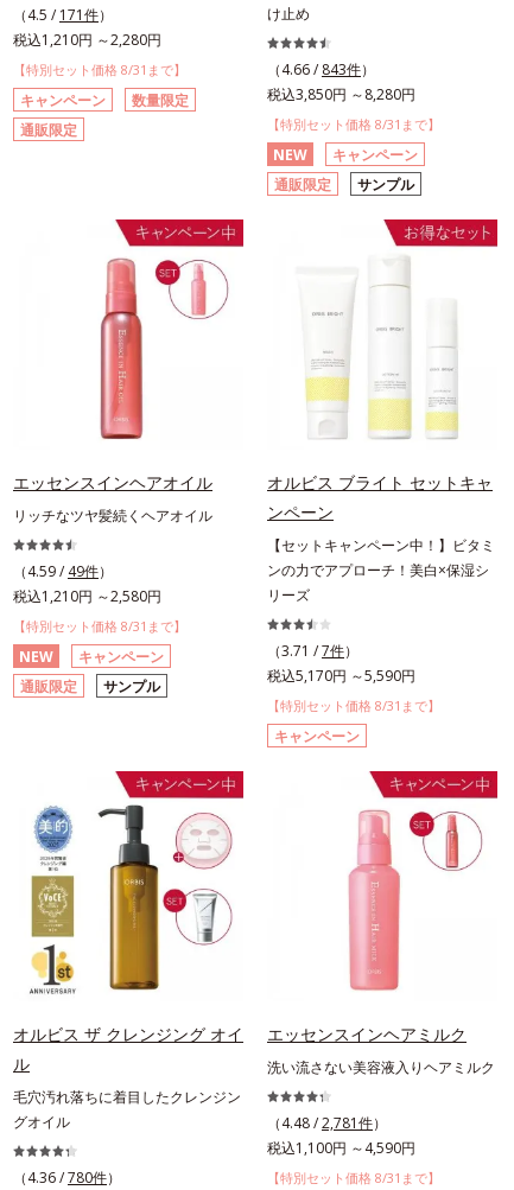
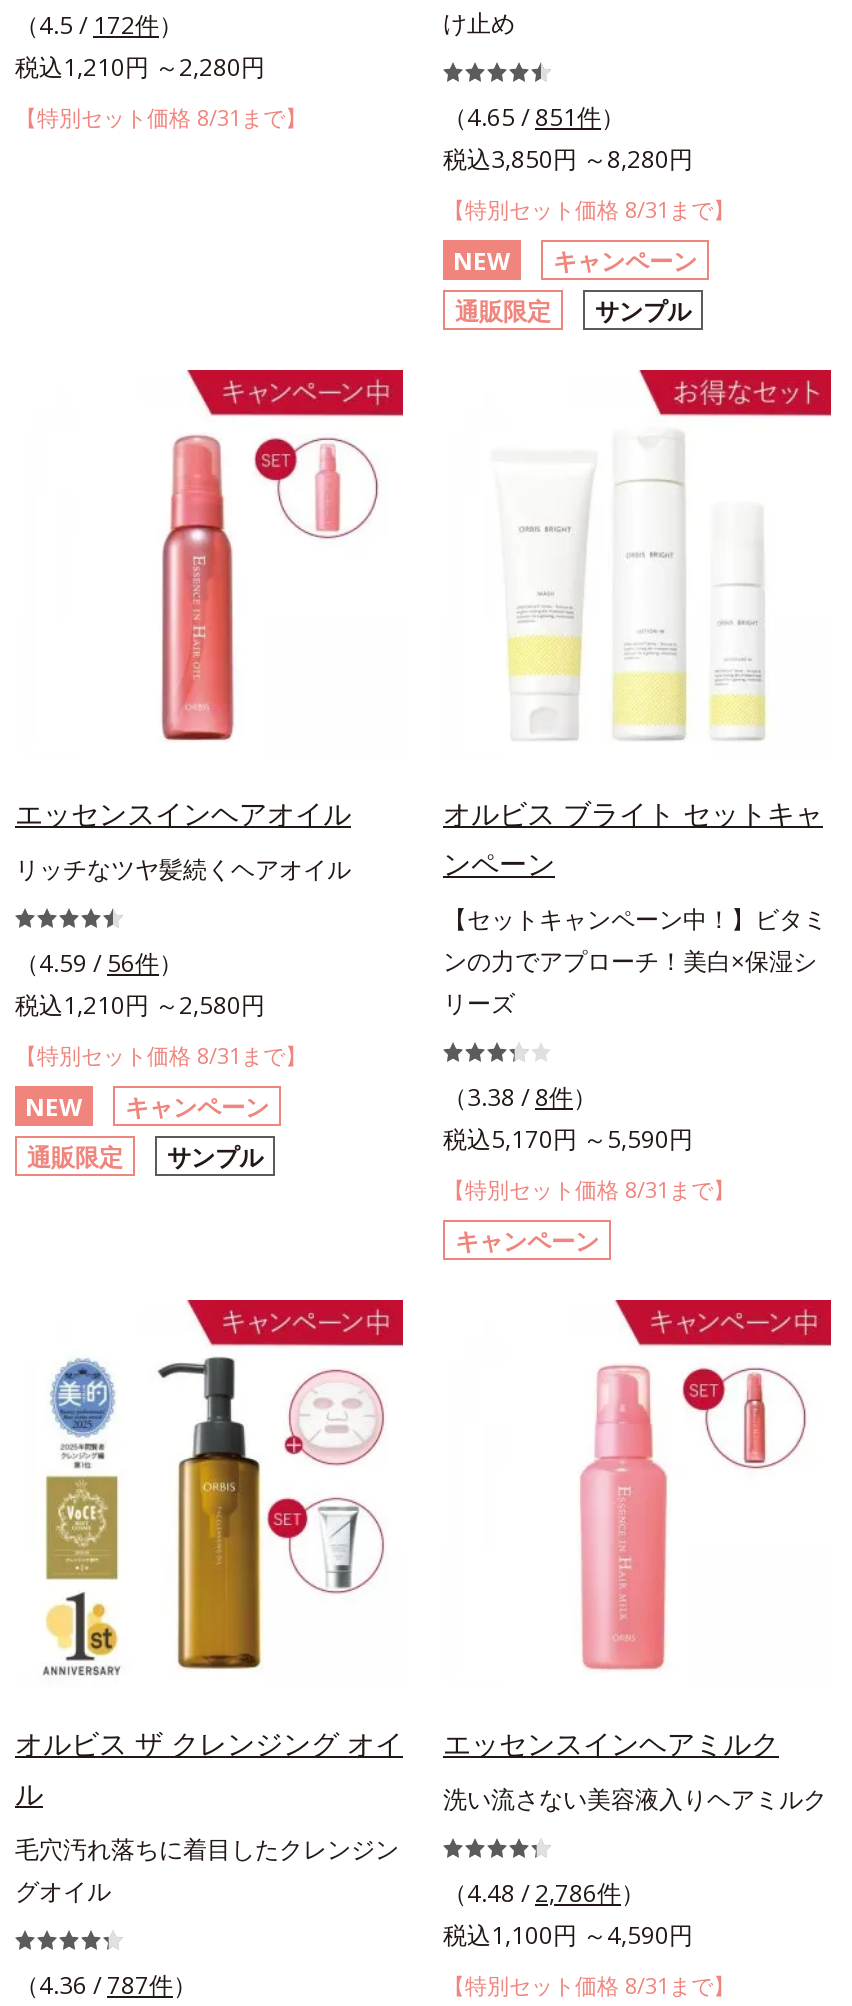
- （4.5 / 171件）
+ （4.5 / 172件）

- （4.66 / 843件）
+ （4.65 / 851件）

- キャンペーン
- 数量限定
- 通販限定

- （4.59 / 49件）
+ （4.59 / 56件）

- （3.71 / 7件）
+ （3.38 / 8件）

- （4.48 / 2,781件）
+ （4.48 / 2,786件）

- （4.36 / 780件）
+ （4.36 / 787件）
